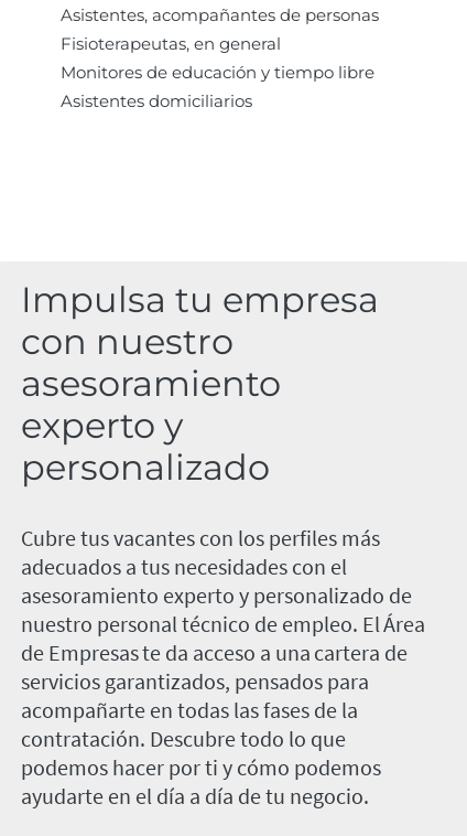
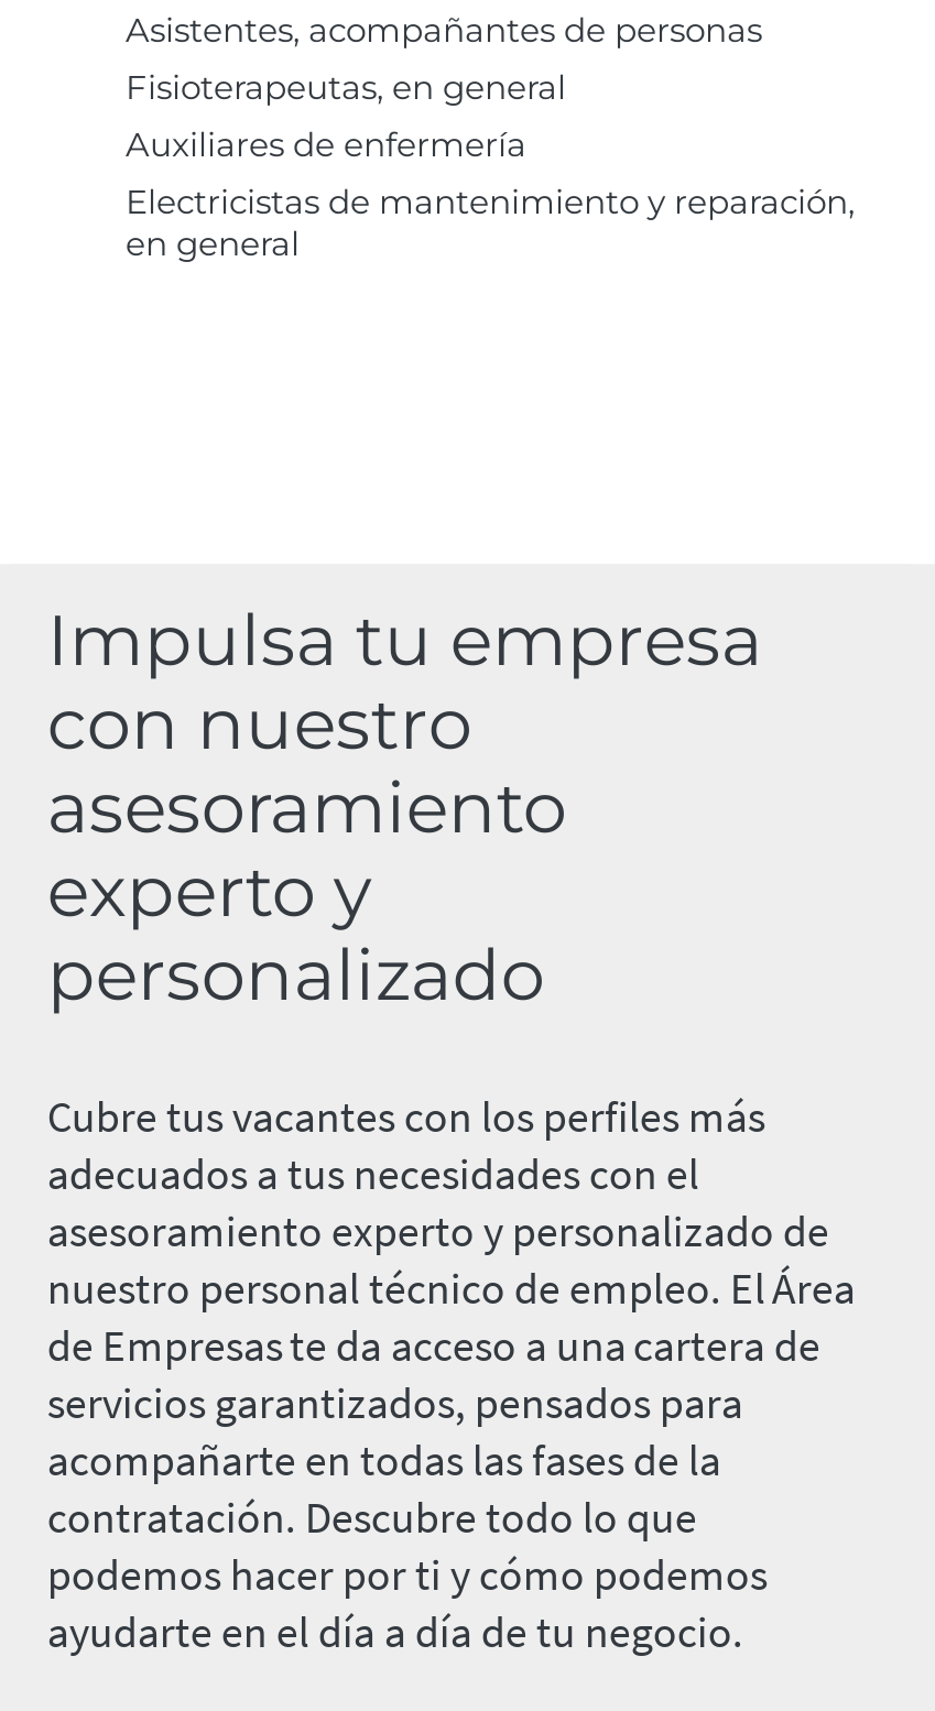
- Monitores de educación y tiempo libre
- Asistentes domiciliarios
+ Auxiliares de enfermería
+ Electricistas de mantenimiento y reparación,
+ en general
